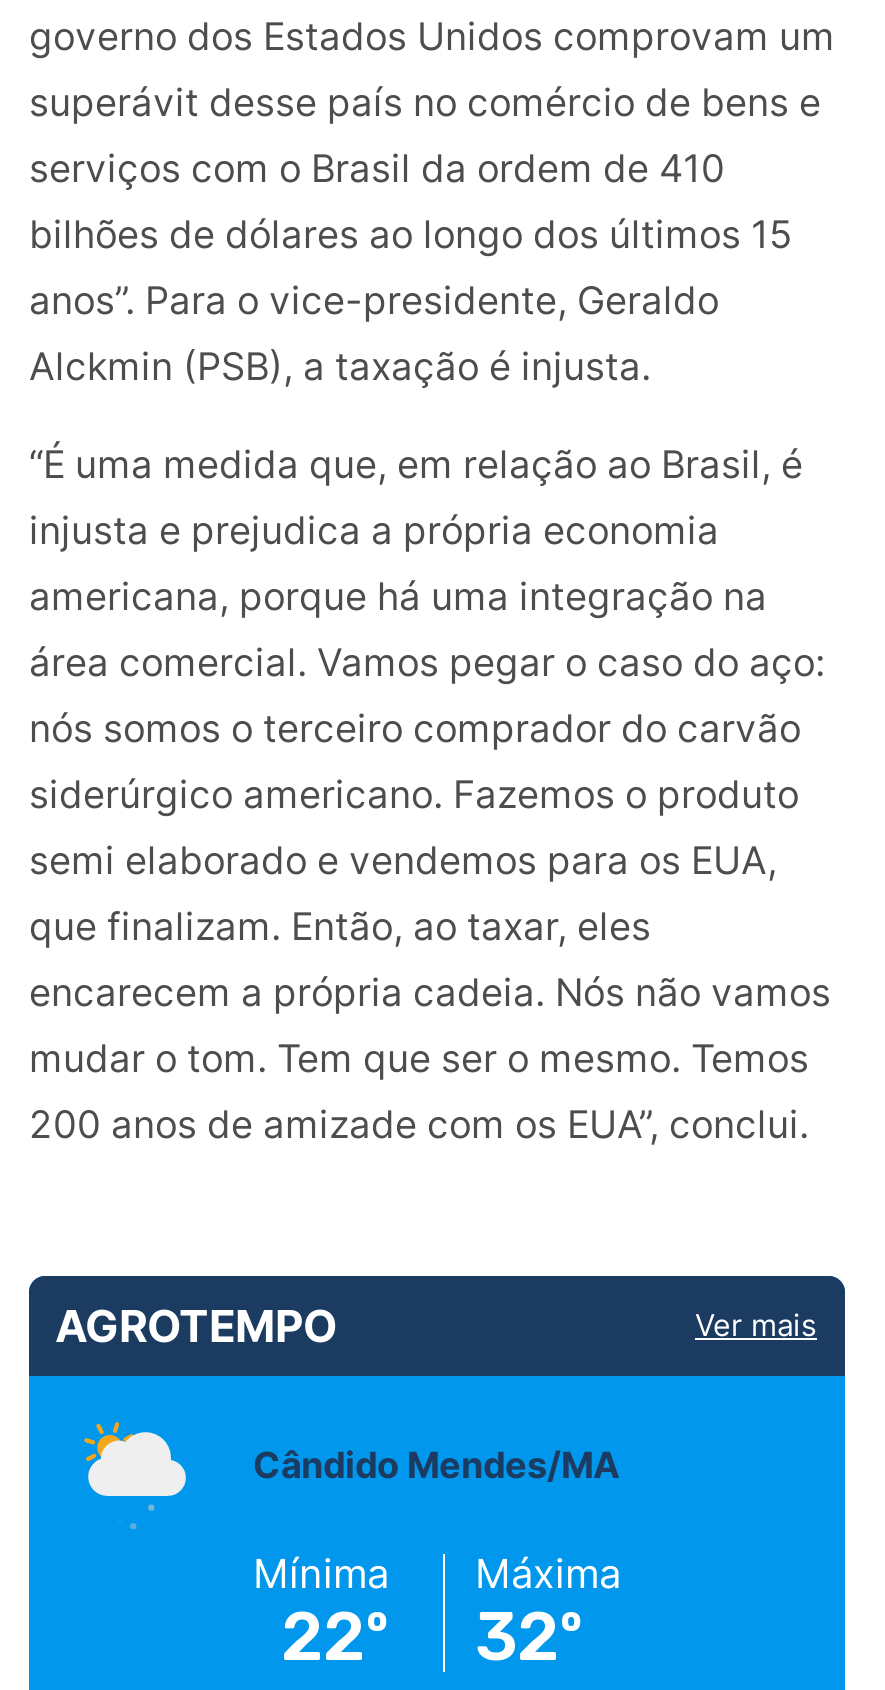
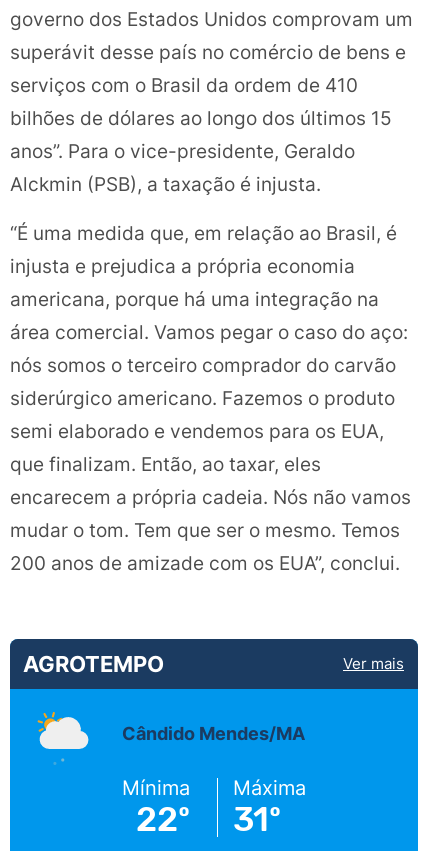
- 22º 32º
+ 22º 31º
